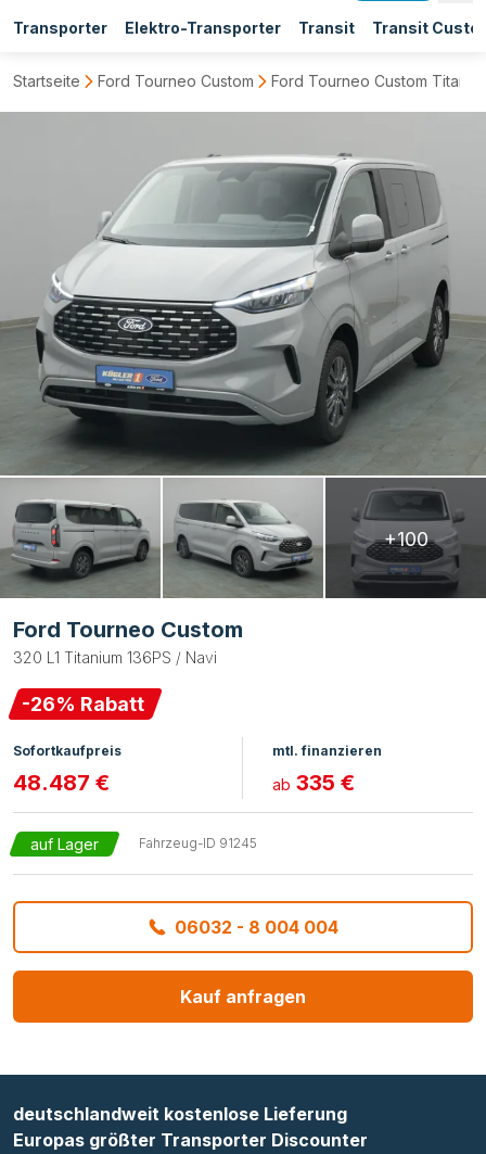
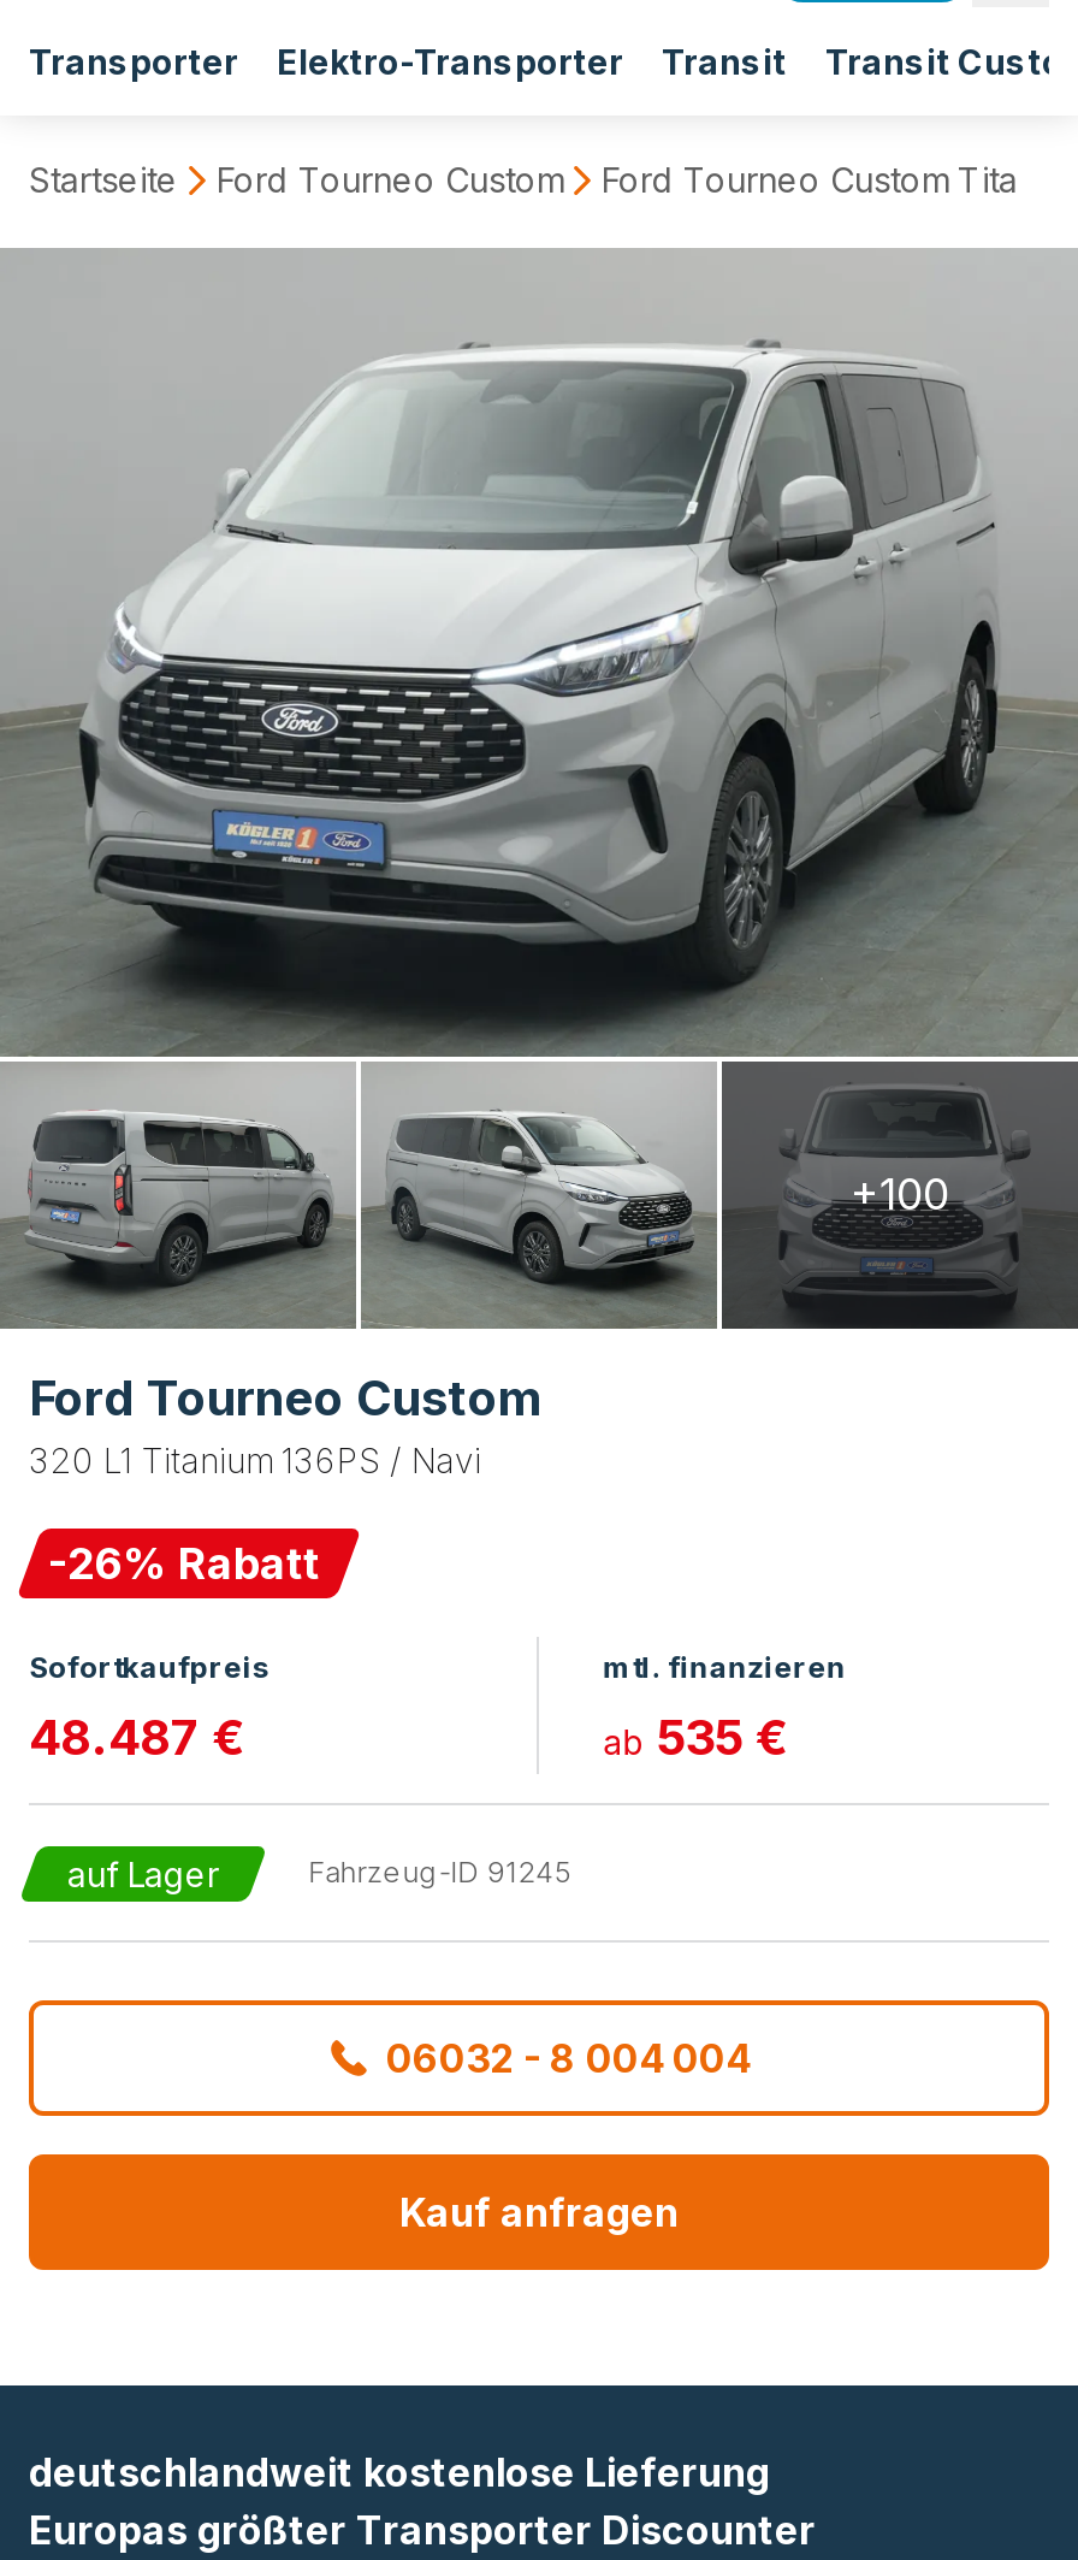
- ab 335 €
+ ab 535 €
